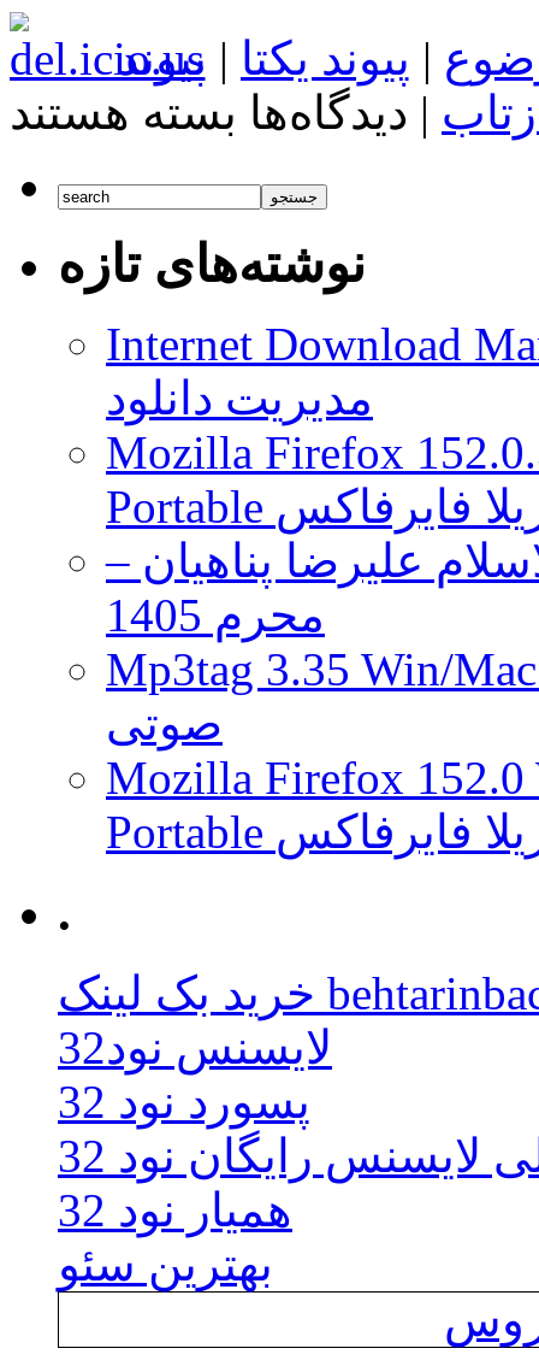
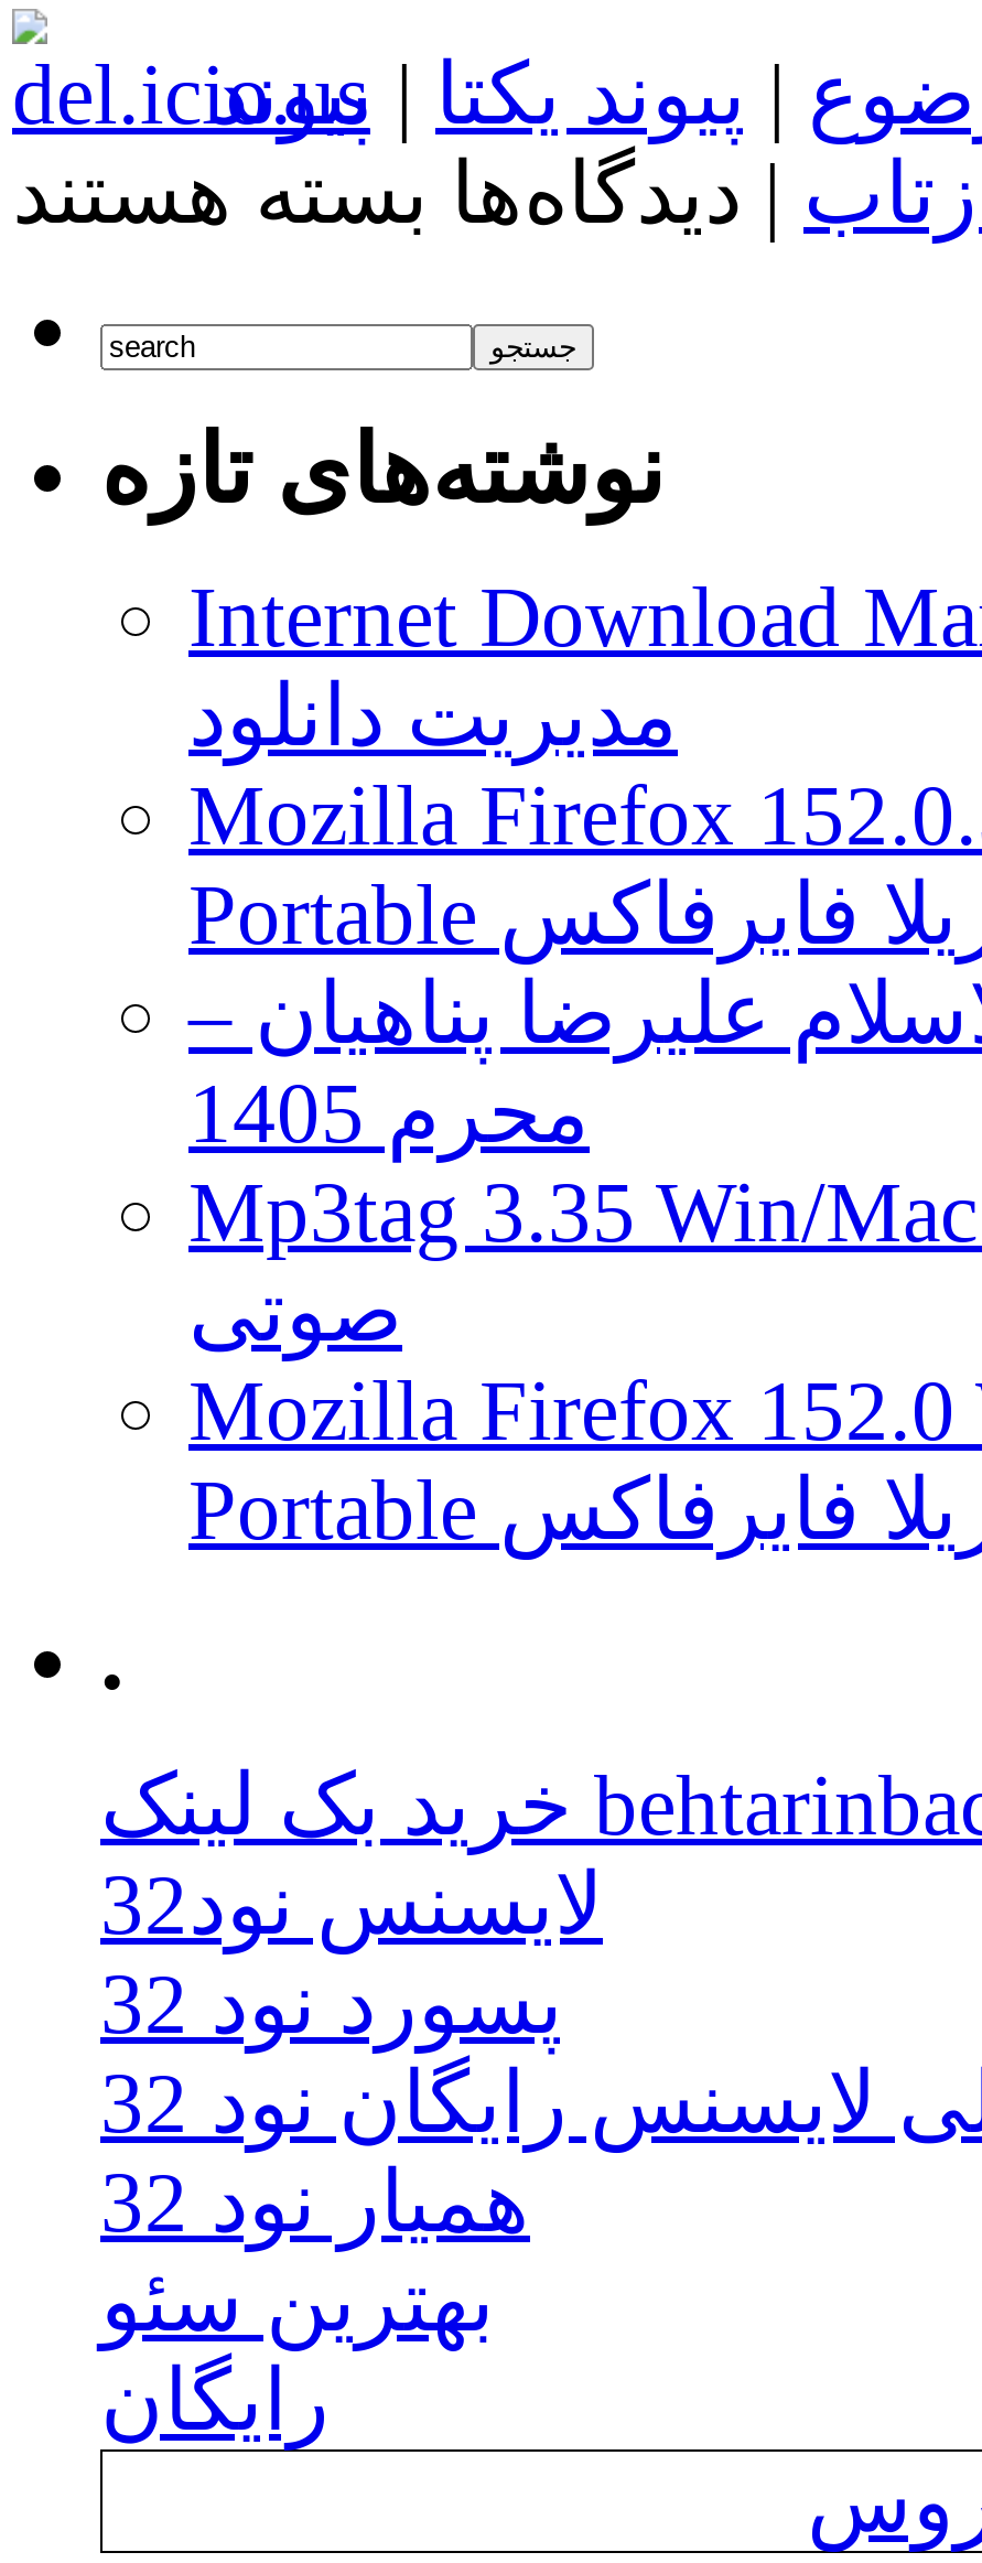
+ رایگان
